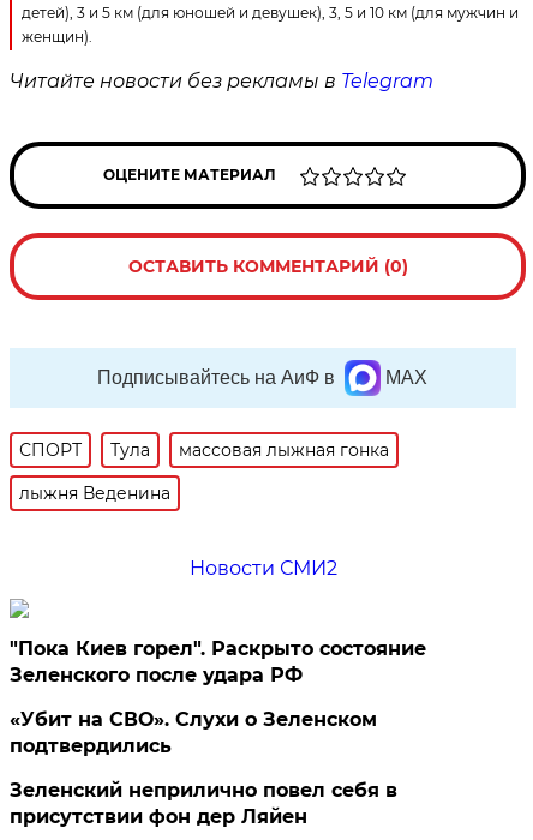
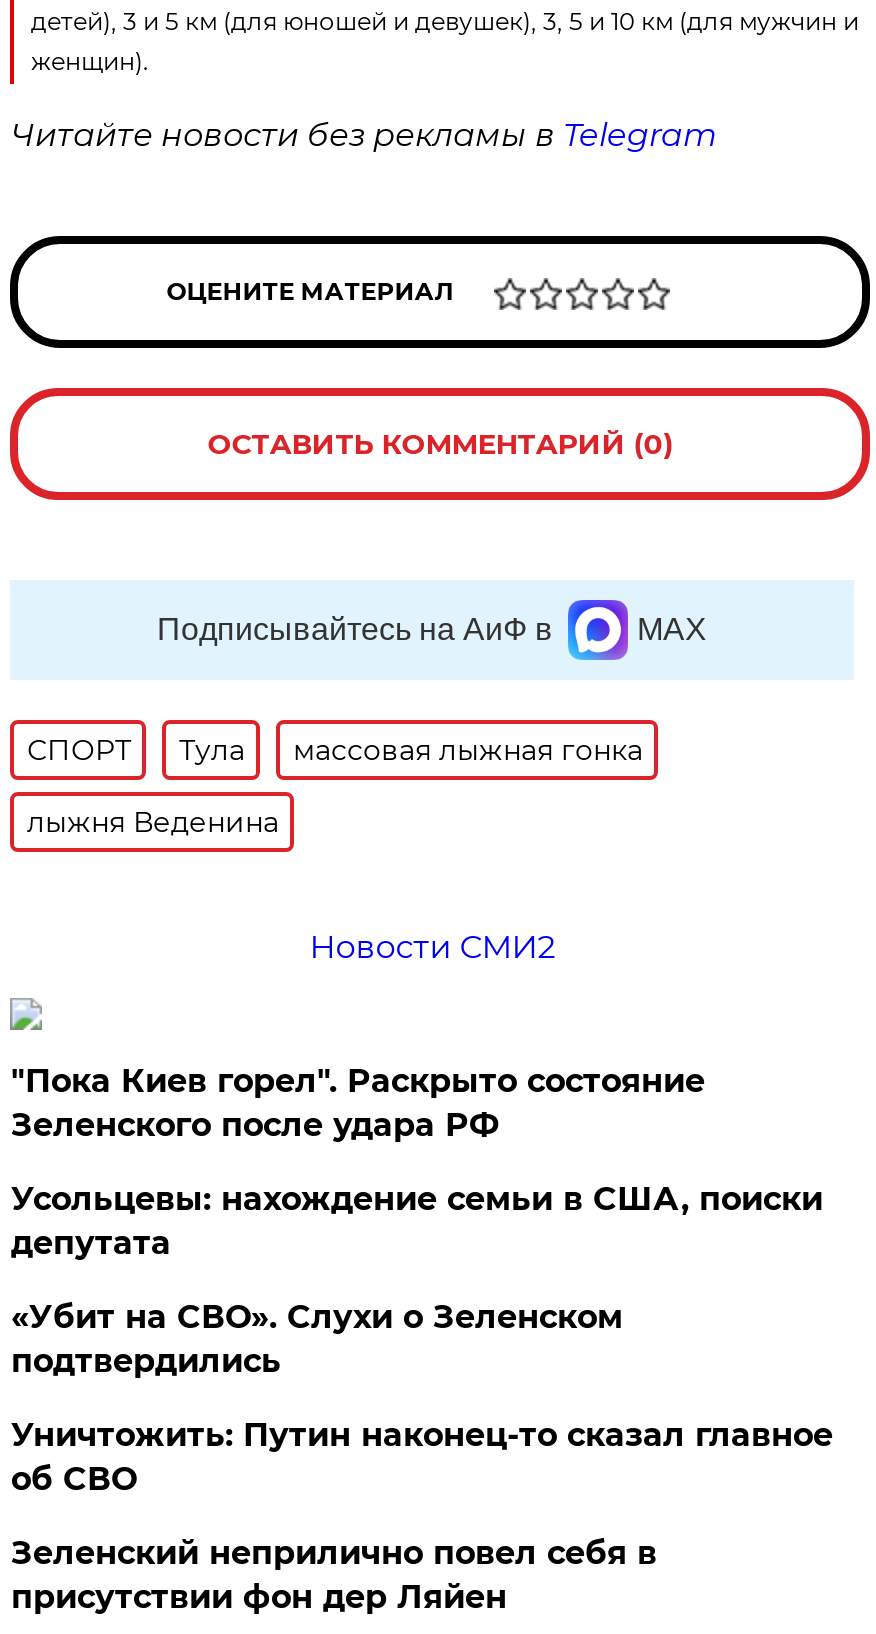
+ Усольцевы: нахождение семьи в США, поиски
+ депутата

+ Уничтожить: Путин наконец-то сказал главное
+ об СВО
